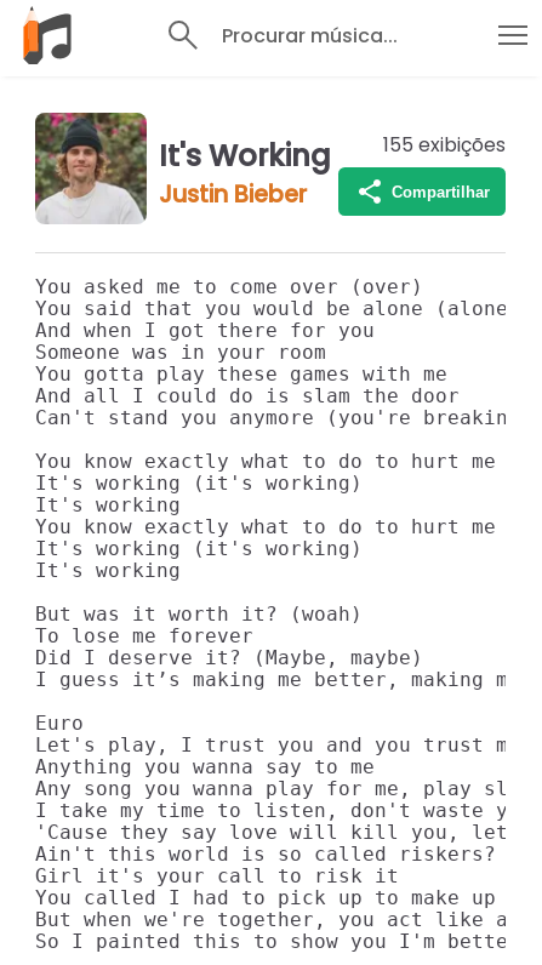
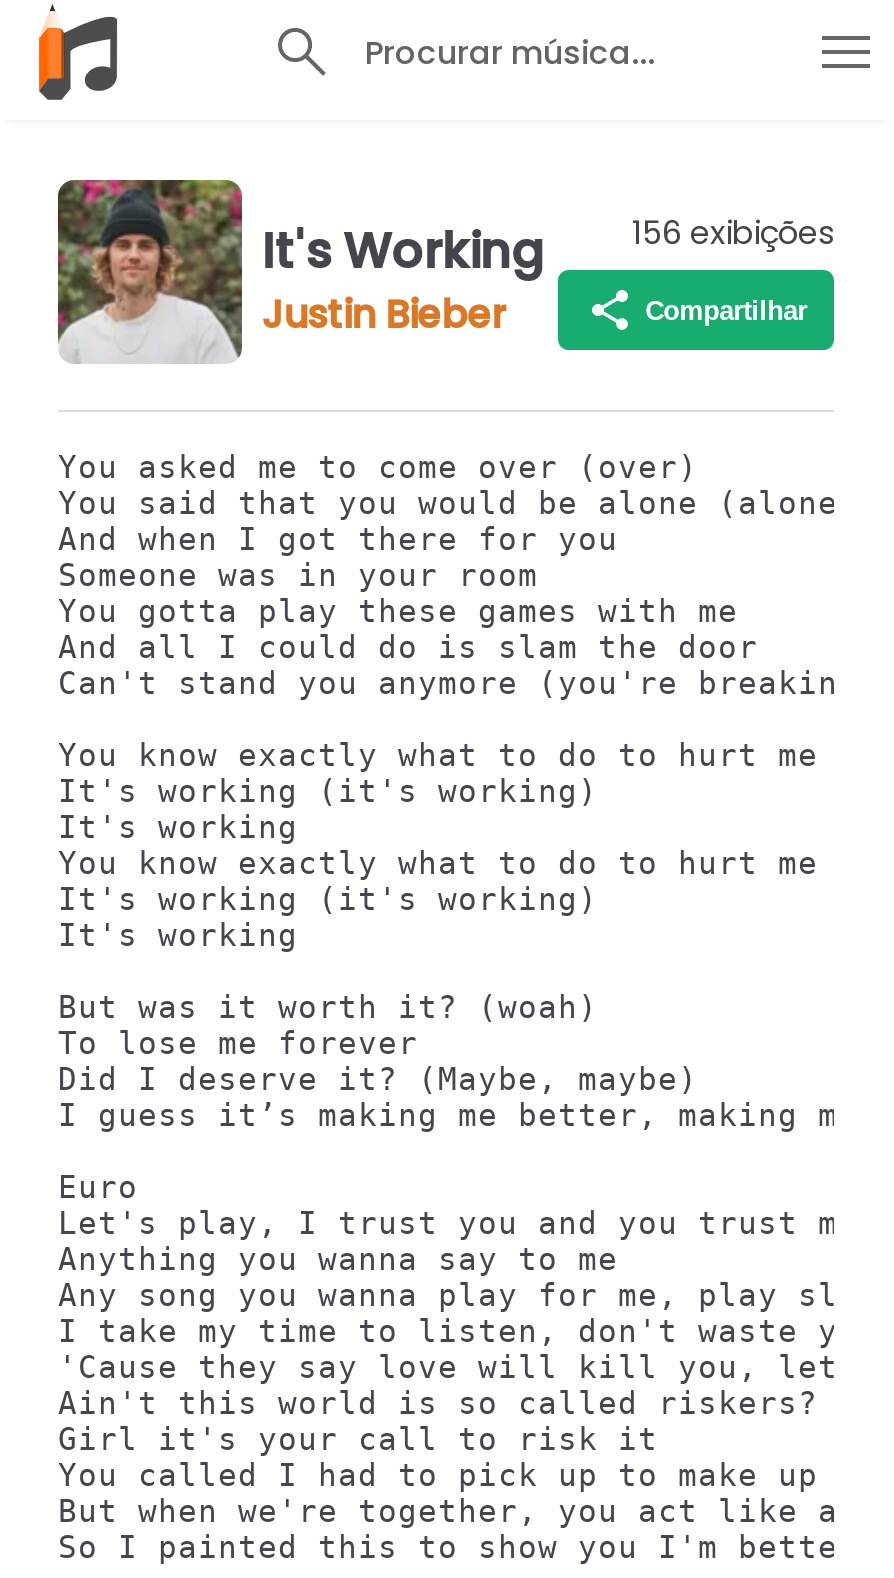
- It's Working 155 exibições
+ It's Working 156 exibições
